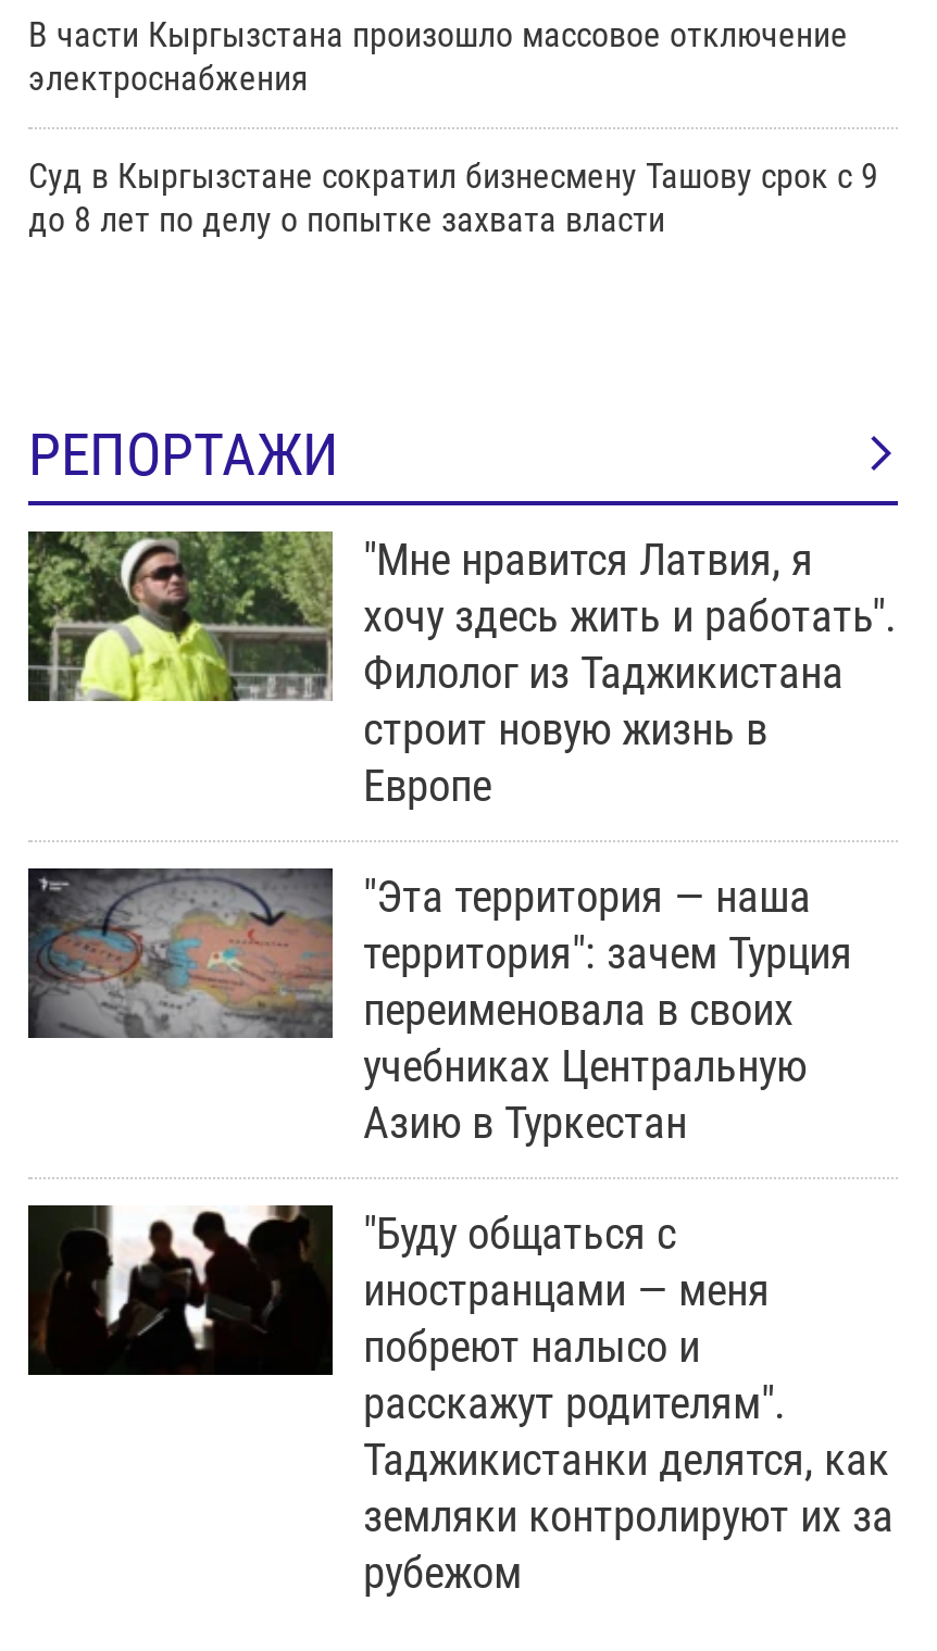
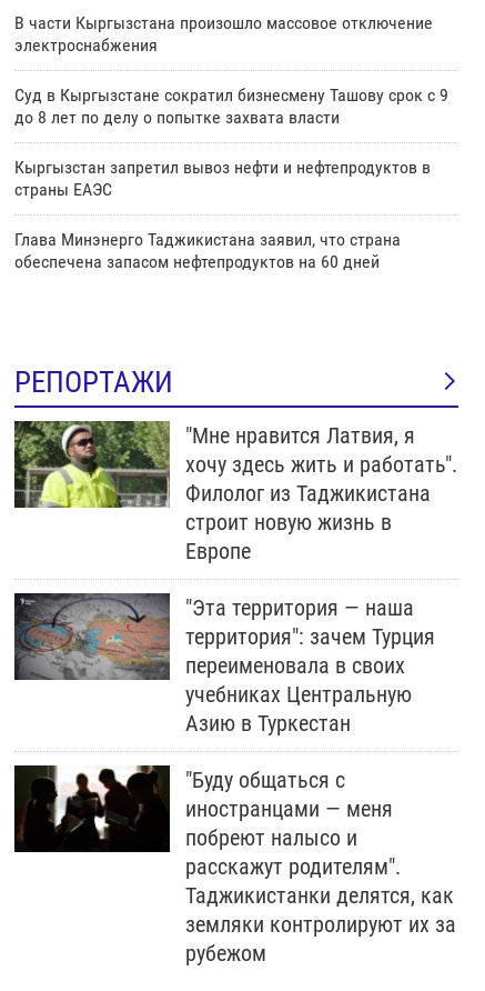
+ Кыргызстан запретил вывоз нефти и нефтепродуктов в
+ страны ЕАЭС
+ Глава Минэнерго Таджикистана заявил, что страна
+ обеспечена запасом нефтепродуктов на 60 дней
